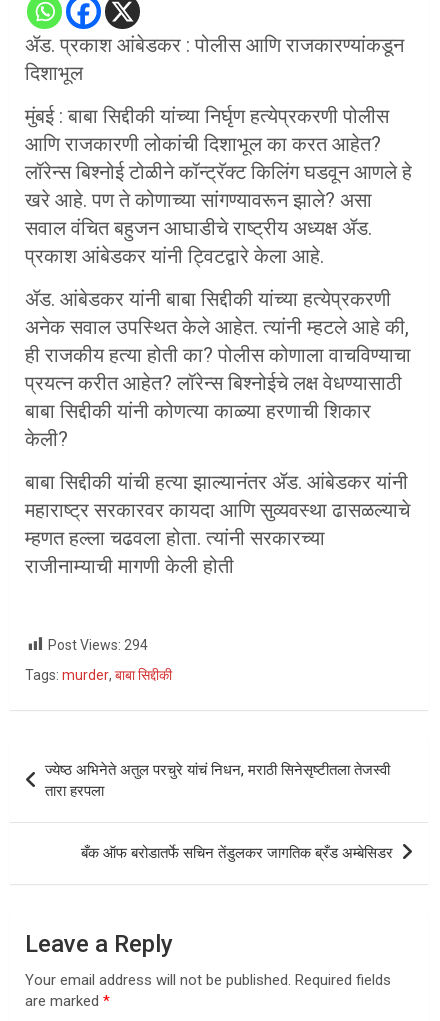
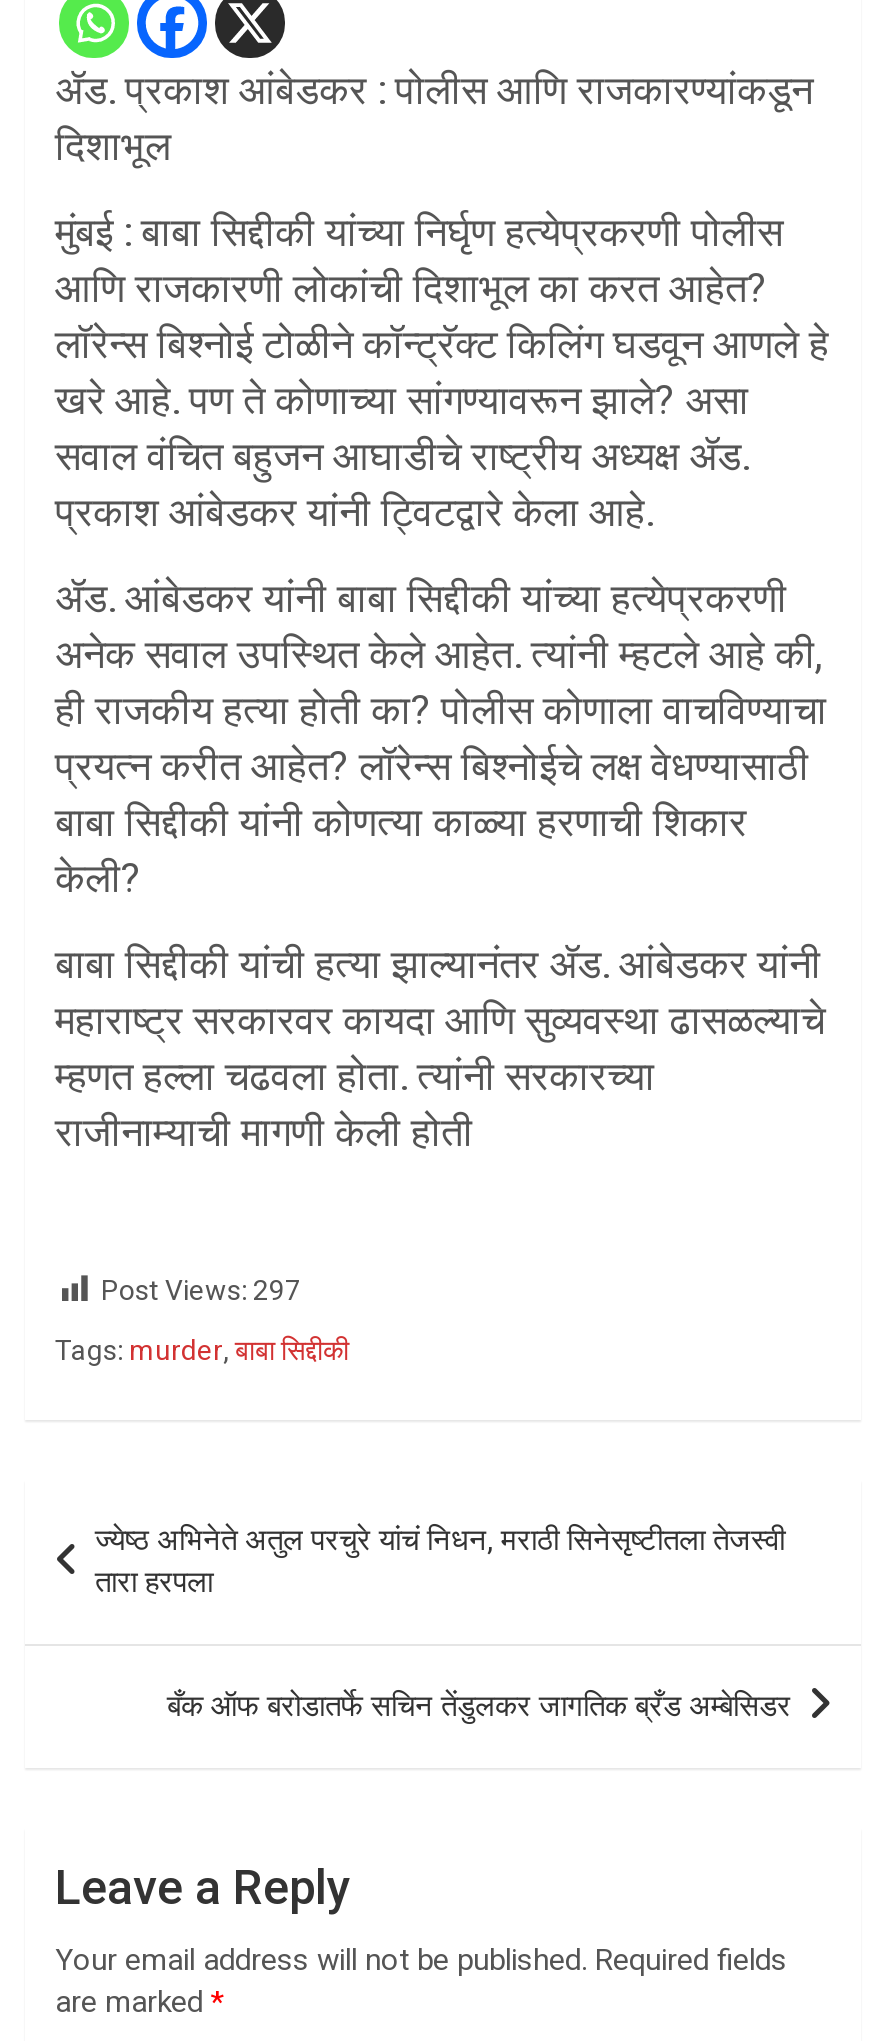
- Post Views: 294
+ Post Views: 297
